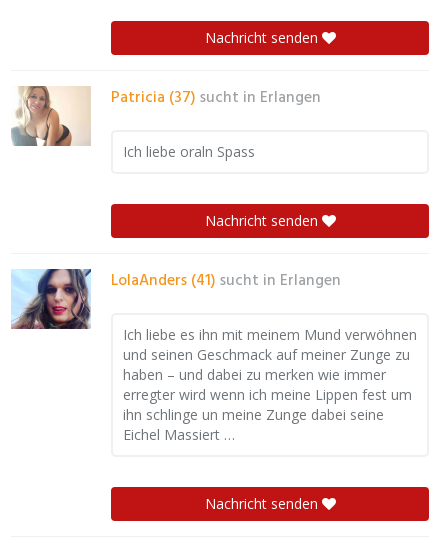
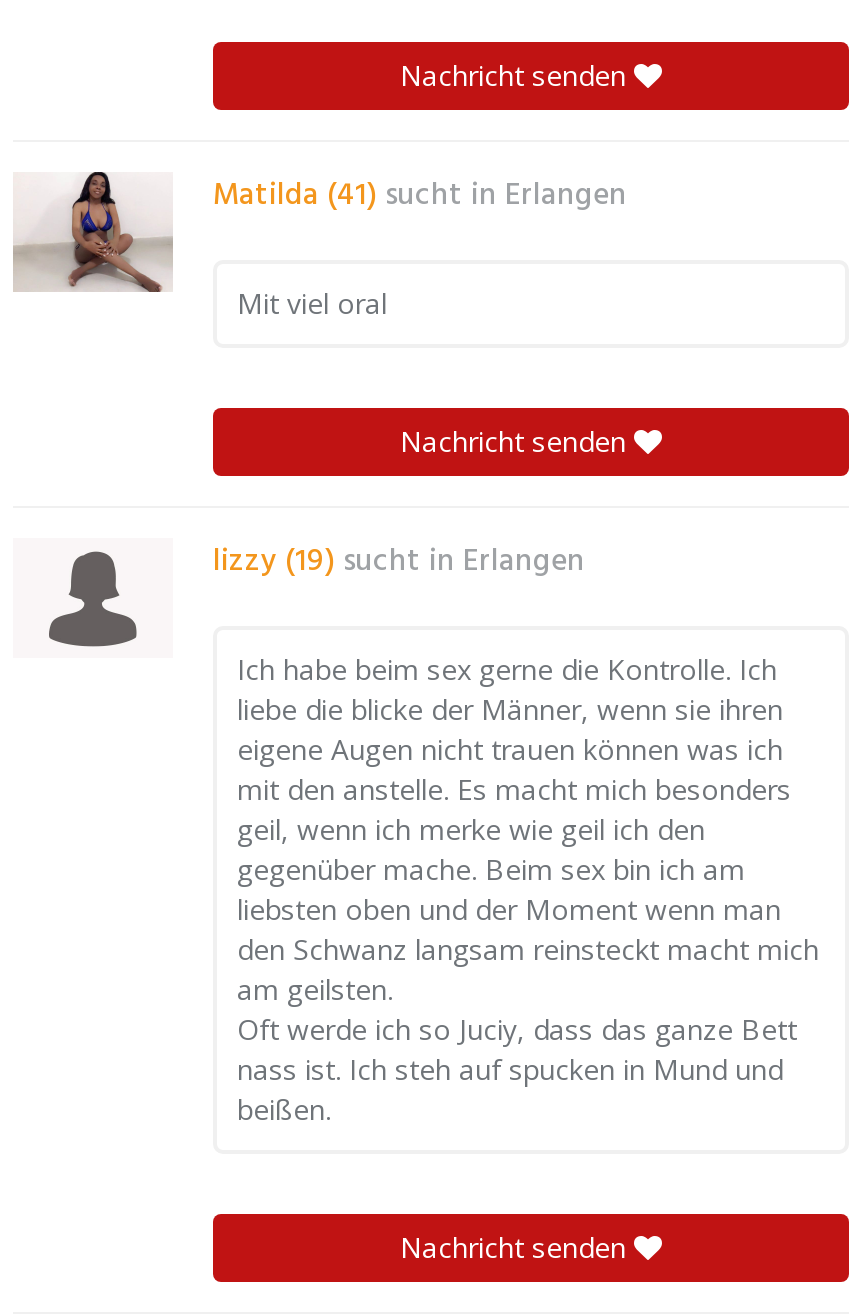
- [image]
- Patricia (37) sucht in Erlangen
+ [image]
+ Matilda (41) sucht in Erlangen

- Ich liebe oraln Spass
+ Mit viel oral

- [image]
- LolaAnders (41) sucht in Erlangen
+ [image]
+ lizzy (19) sucht in Erlangen

- Ich liebe es ihn mit meinem Mund verwöhnen
- und seinen Geschmack auf meiner Zunge zu
- haben – und dabei zu merken wie immer
- erregter wird wenn ich meine Lippen fest um
- ihn schlinge un meine Zunge dabei seine
- Eichel Massiert …
+ Ich habe beim sex gerne die Kontrolle. Ich
+ liebe die blicke der Männer, wenn sie ihren
+ eigene Augen nicht trauen können was ich
+ mit den anstelle. Es macht mich besonders
+ geil, wenn ich merke wie geil ich den
+ gegenüber mache. Beim sex bin ich am
+ liebsten oben und der Moment wenn man
+ den Schwanz langsam reinsteckt macht mich
+ am geilsten.
+ Oft werde ich so Juciy, dass das ganze Bett
+ nass ist. Ich steh auf spucken in Mund und
+ beißen.
